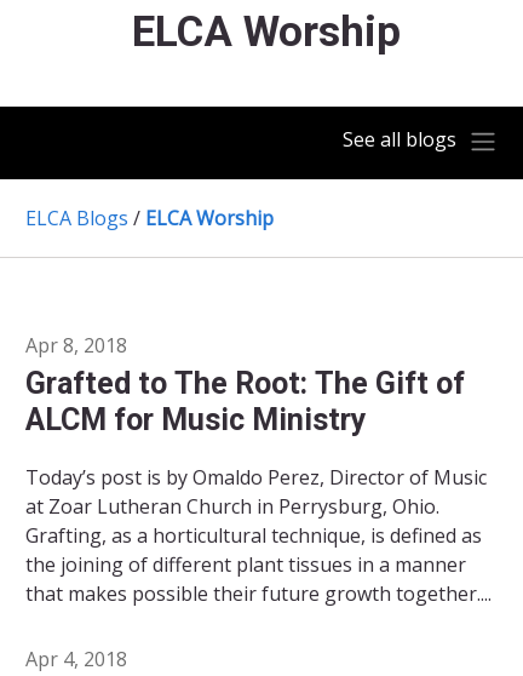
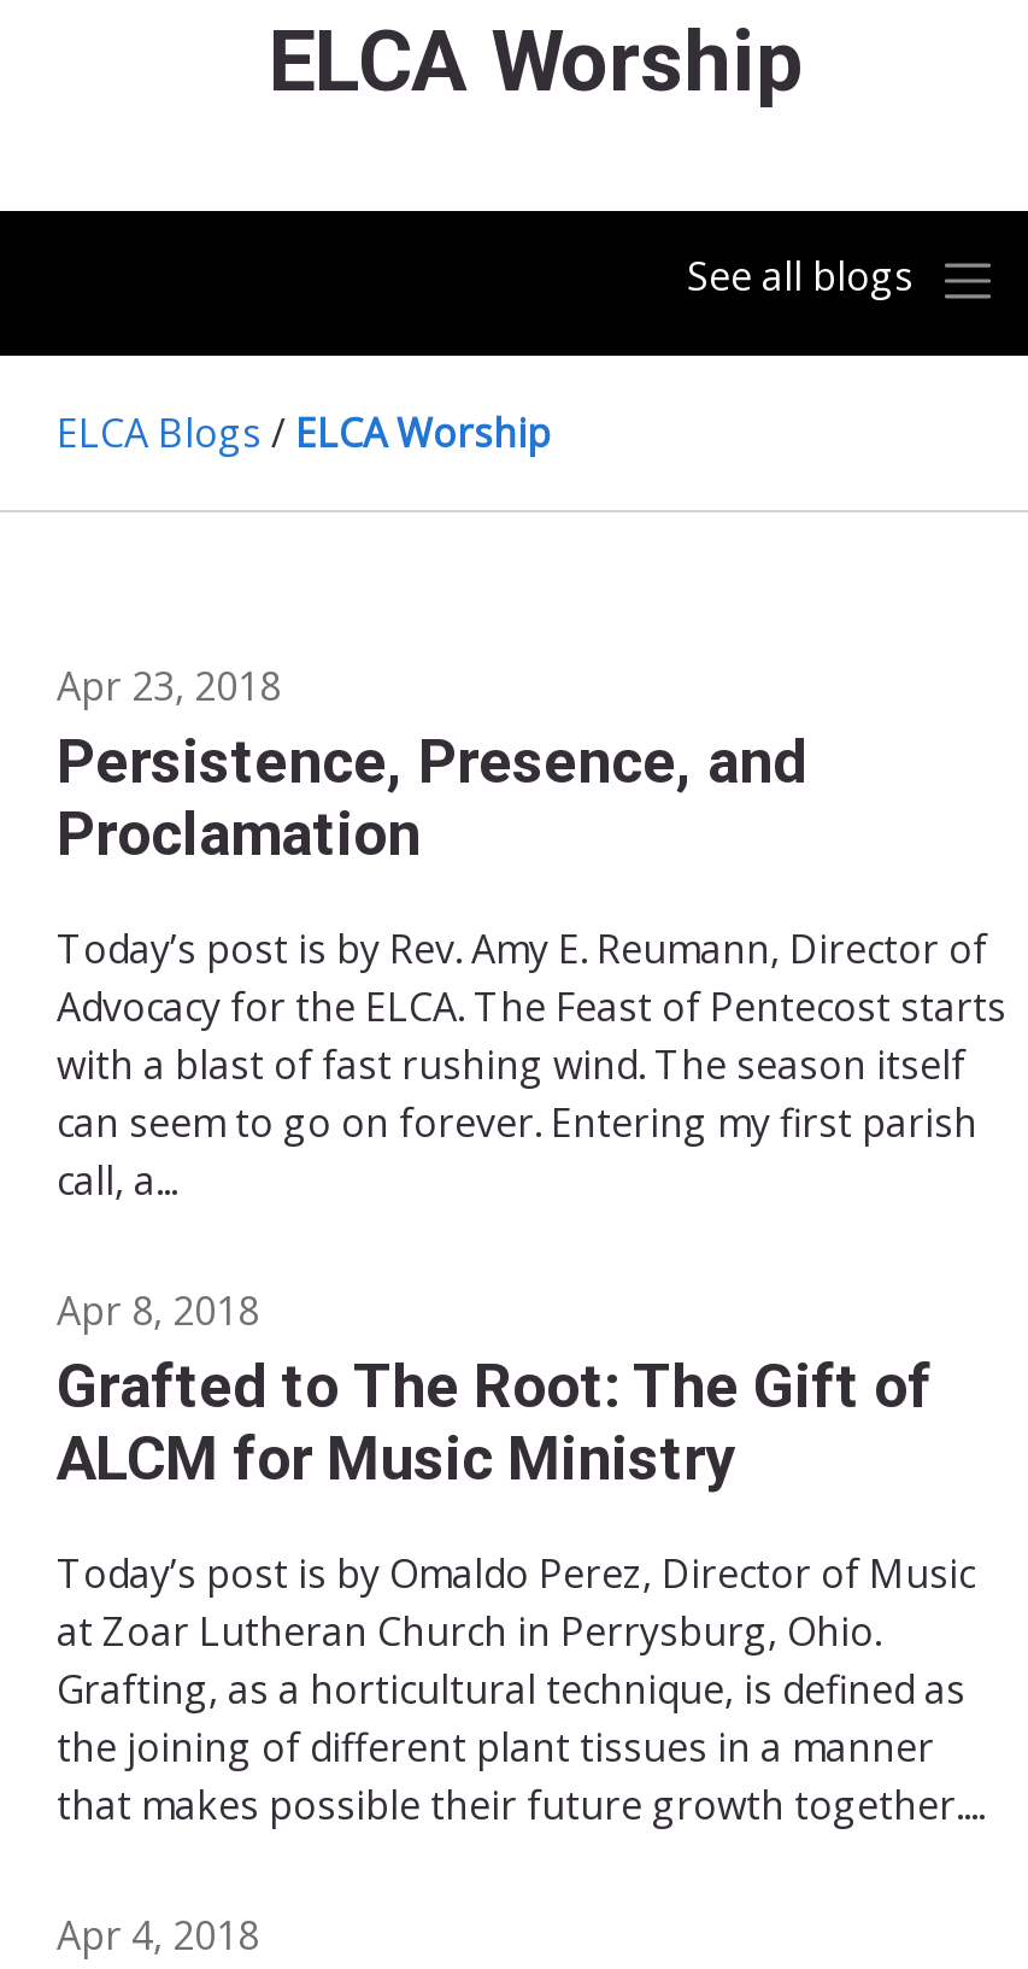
+ Apr 23, 2018
+ Persistence, Presence, and
+ Proclamation
+ Today’s post is by Rev. Amy E. Reumann, Director of
+ Advocacy for the ELCA. The Feast of Pentecost starts
+ with a blast of fast rushing wind. The season itself
+ can seem to go on forever. Entering my first parish
+ call, a...
